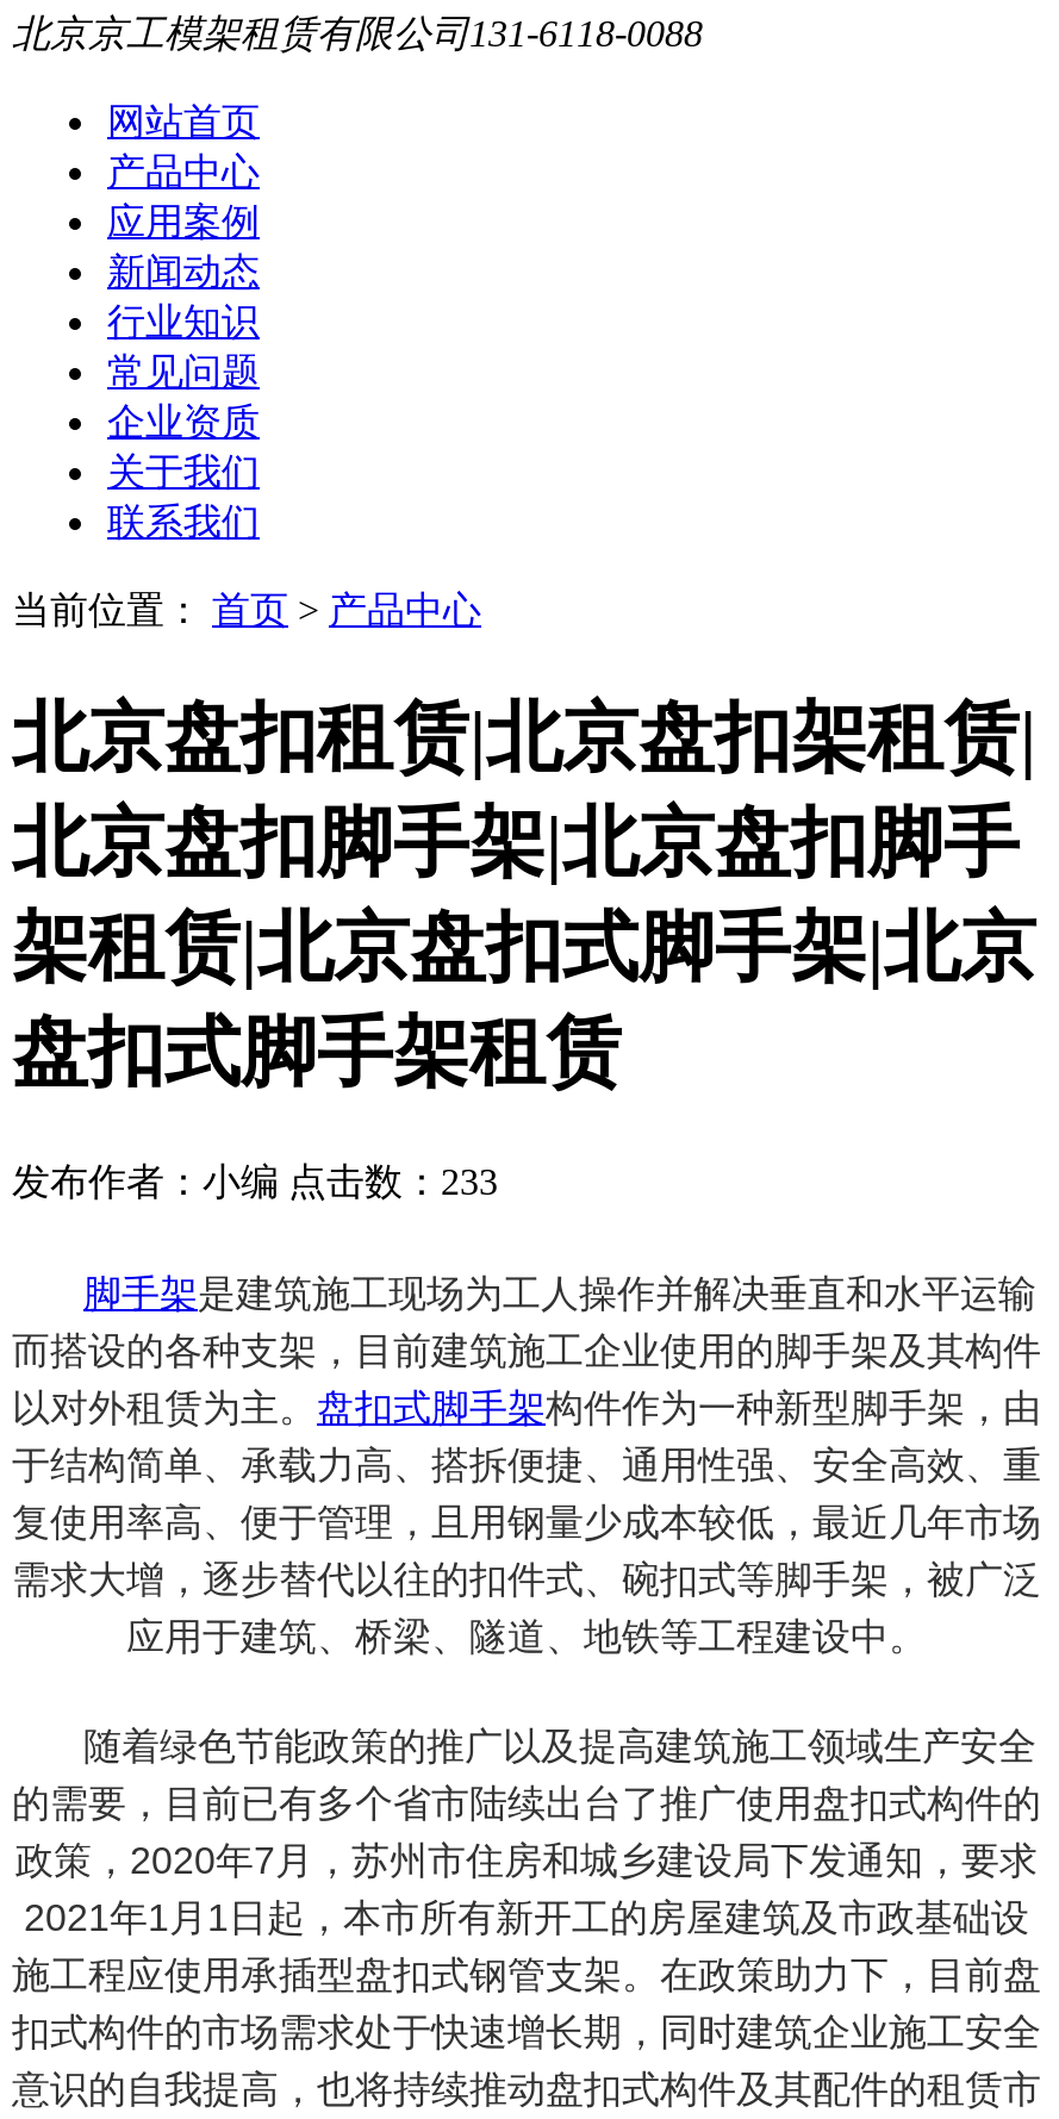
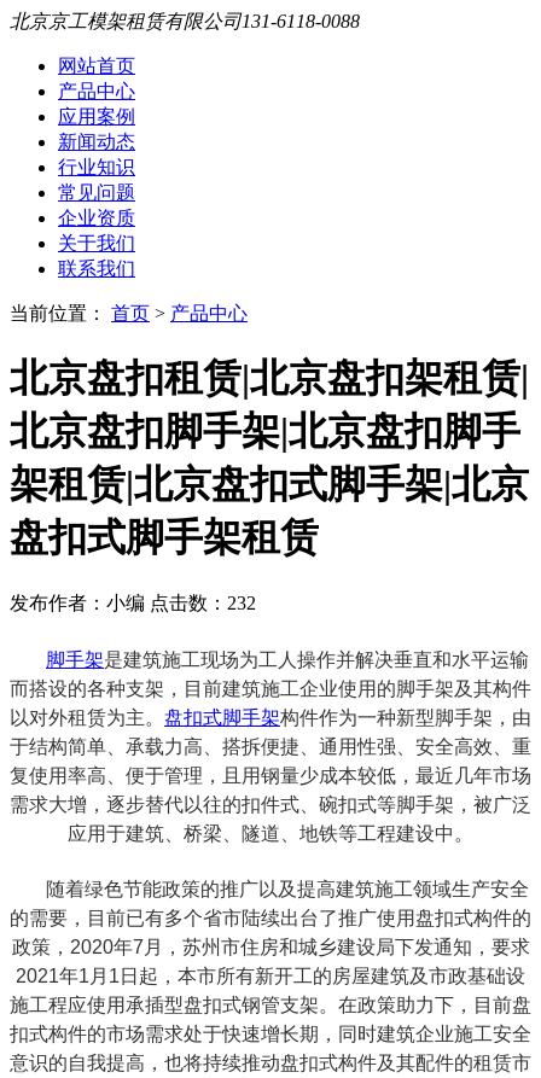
- 发布作者：小编 点击数：233
+ 发布作者：小编 点击数：232
